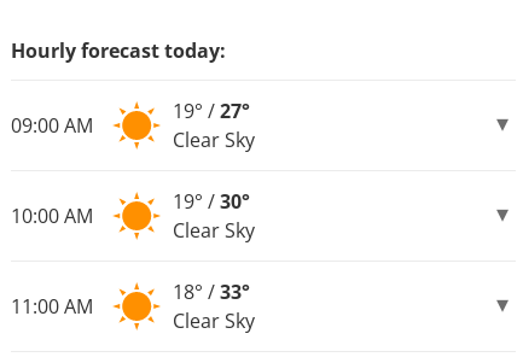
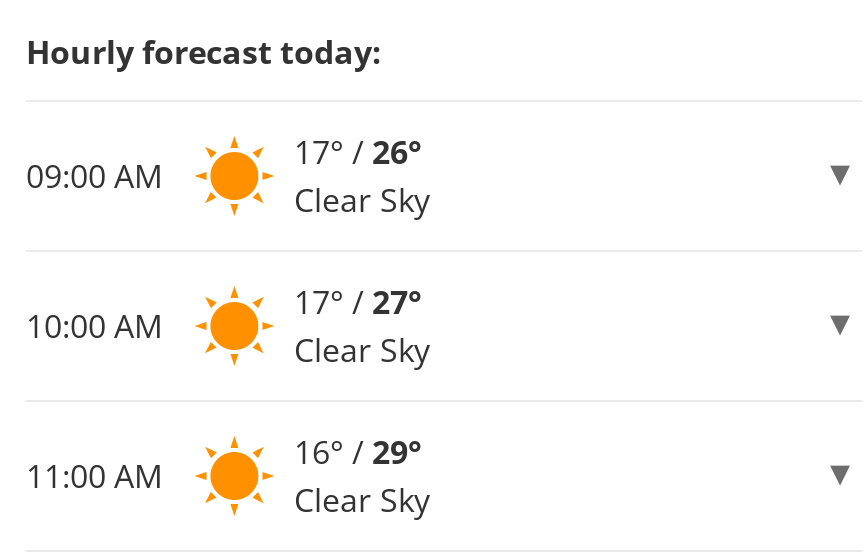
- 19° / 27°
+ 17° / 26°

- 19° / 30°
+ 17° / 27°

- 18° / 33°
+ 16° / 29°
